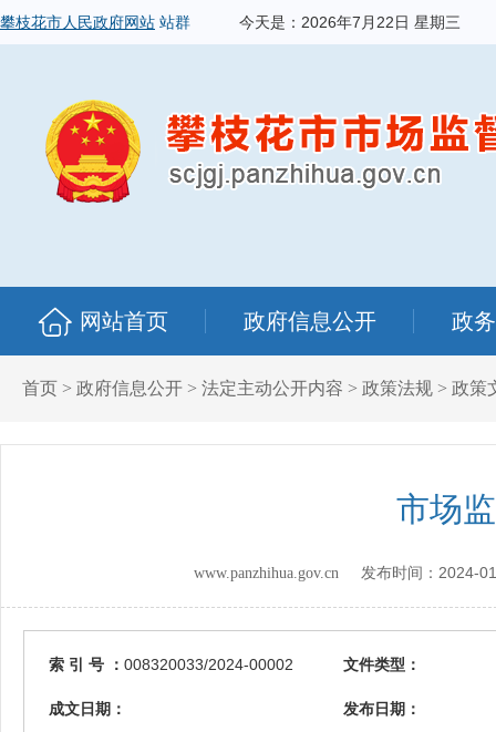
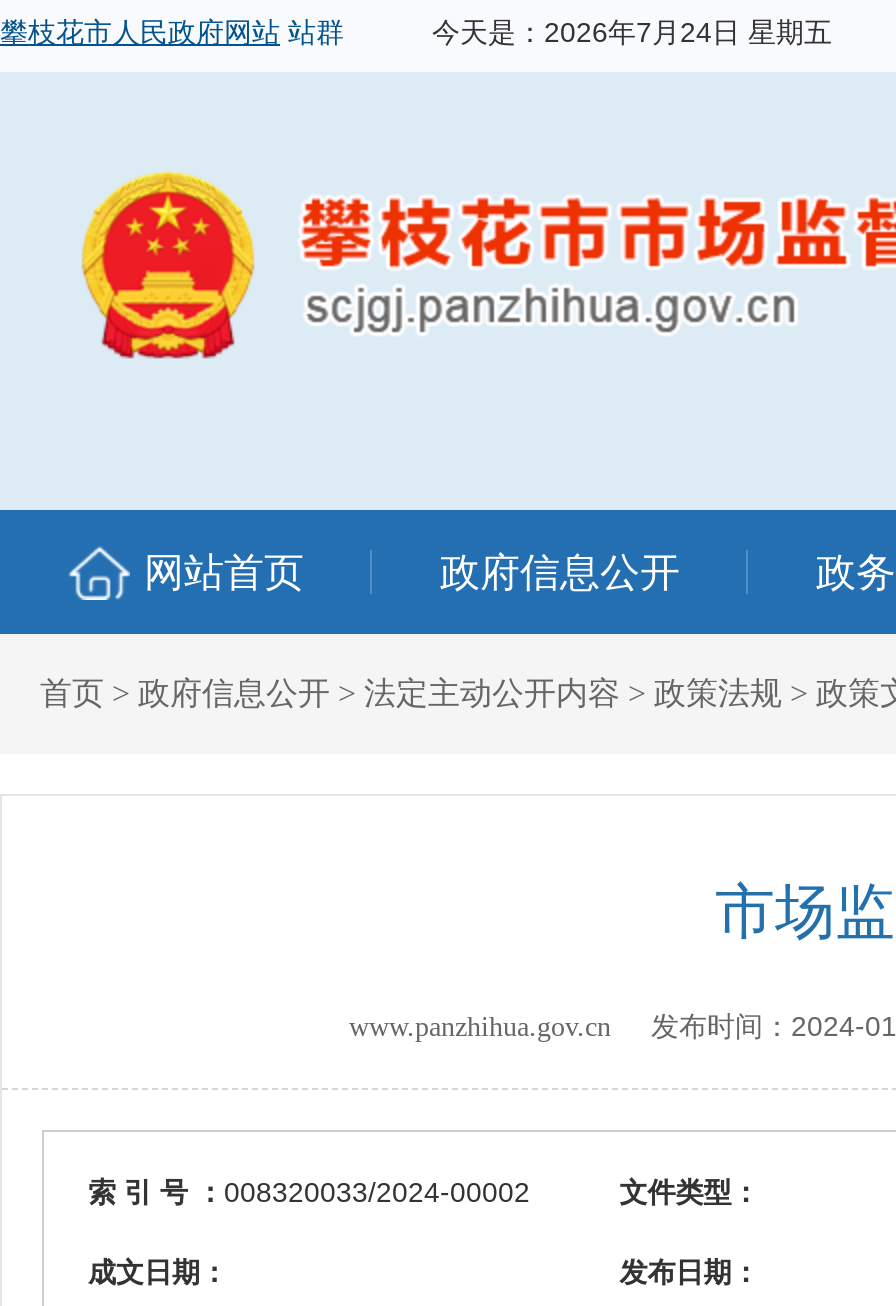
- 今天是：2026年7月22日 星期三
+ 今天是：2026年7月24日 星期五
